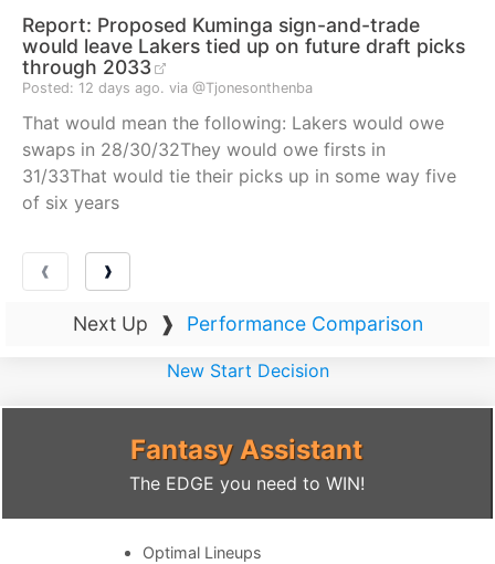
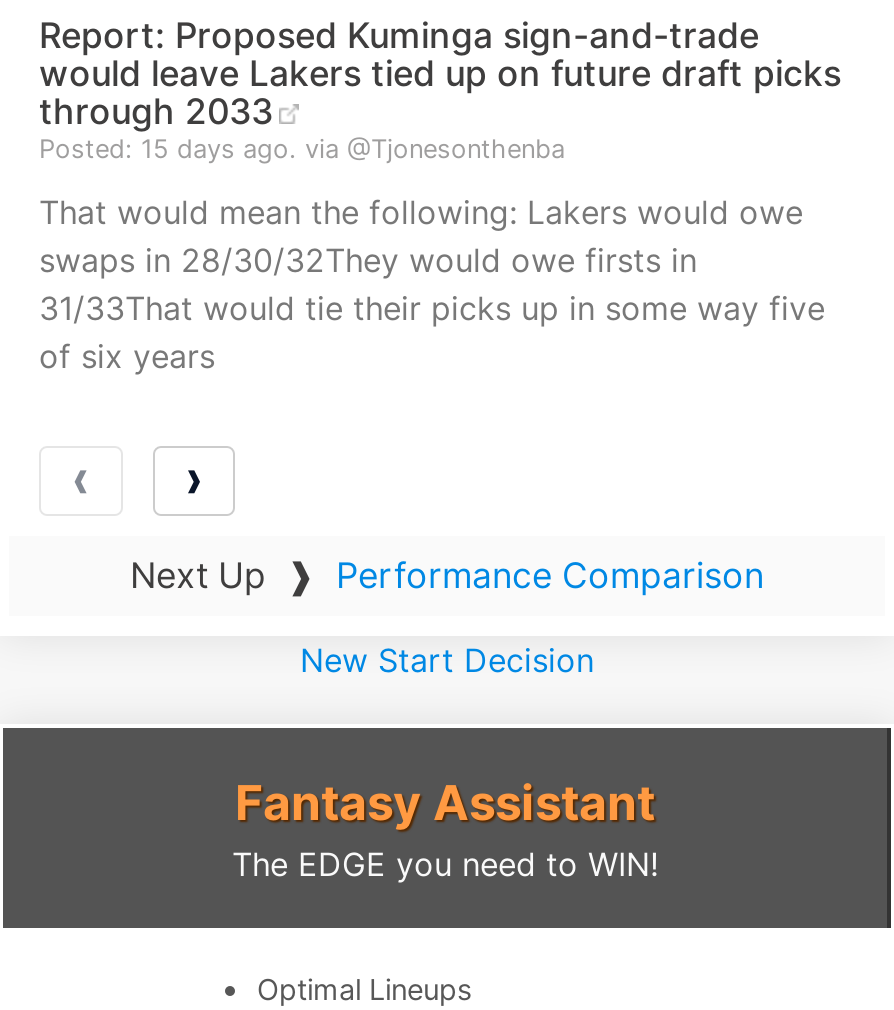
- Posted: 12 days ago. via @Tjonesonthenba
+ Posted: 15 days ago. via @Tjonesonthenba
